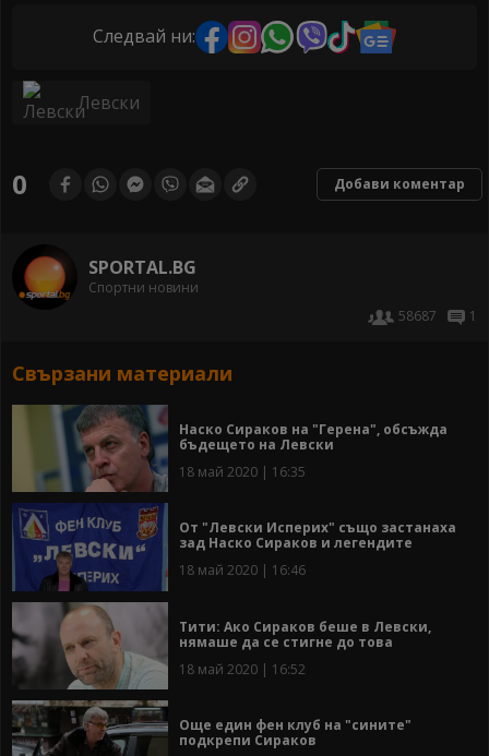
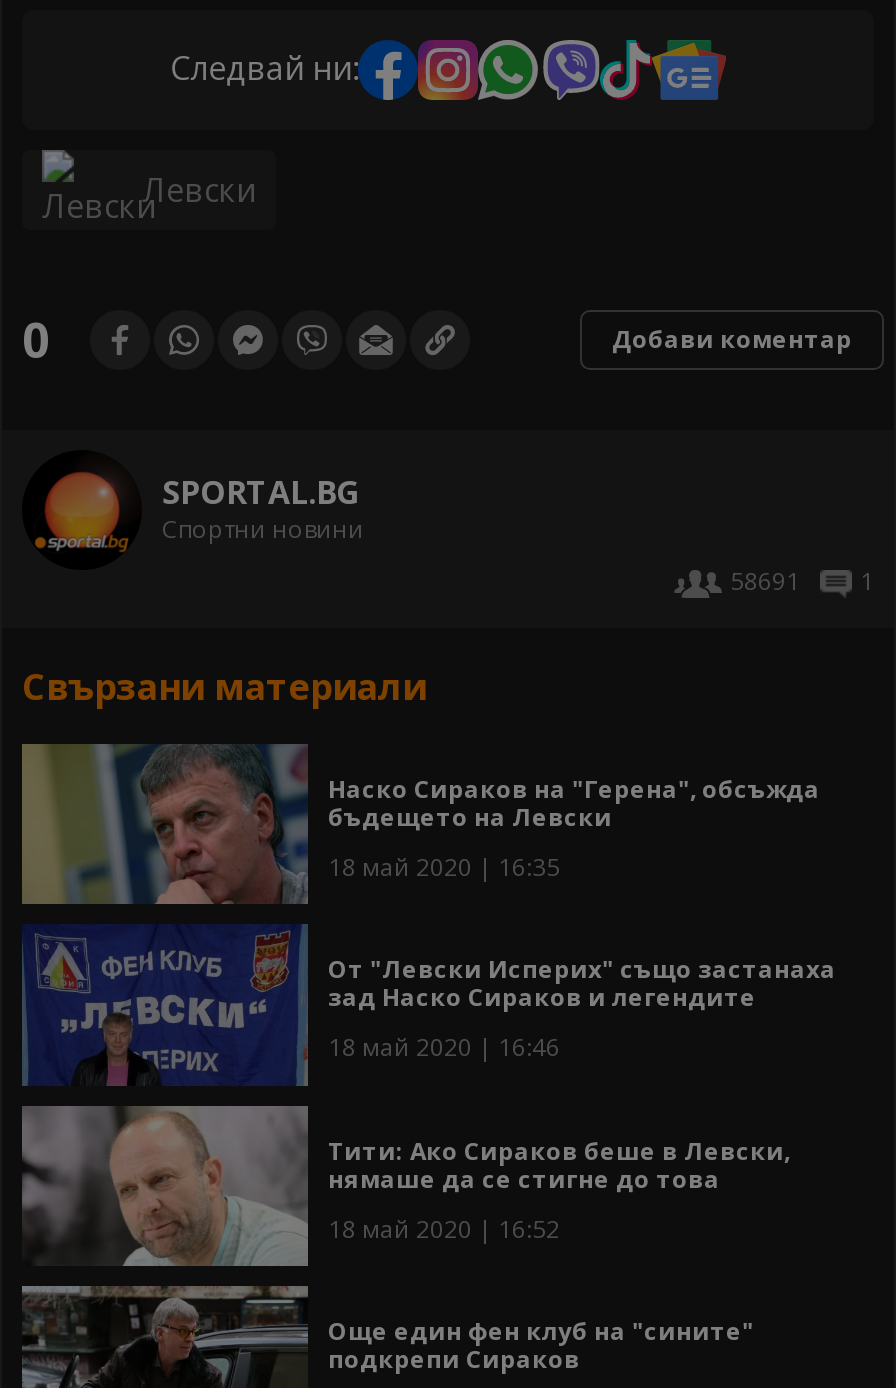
- 58687 1
+ 58691 1
